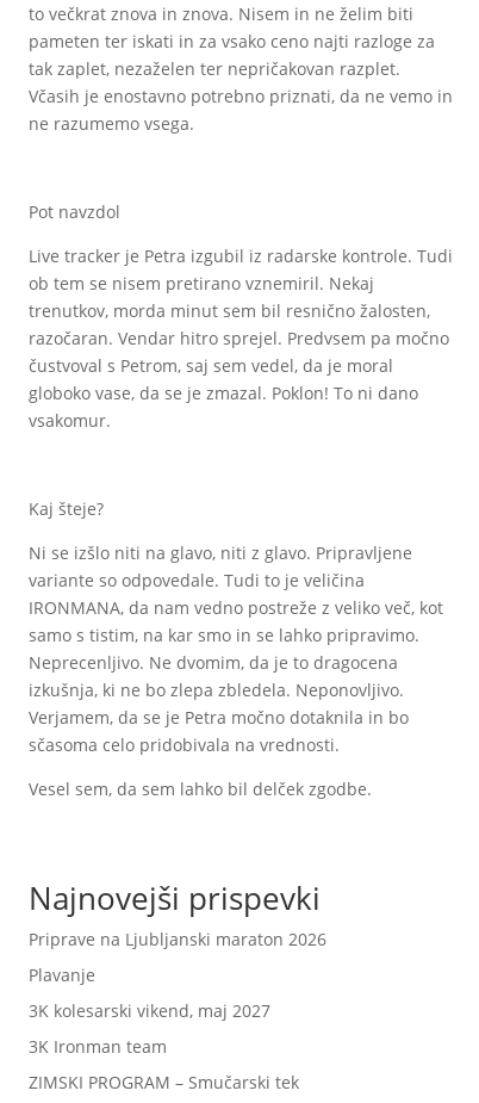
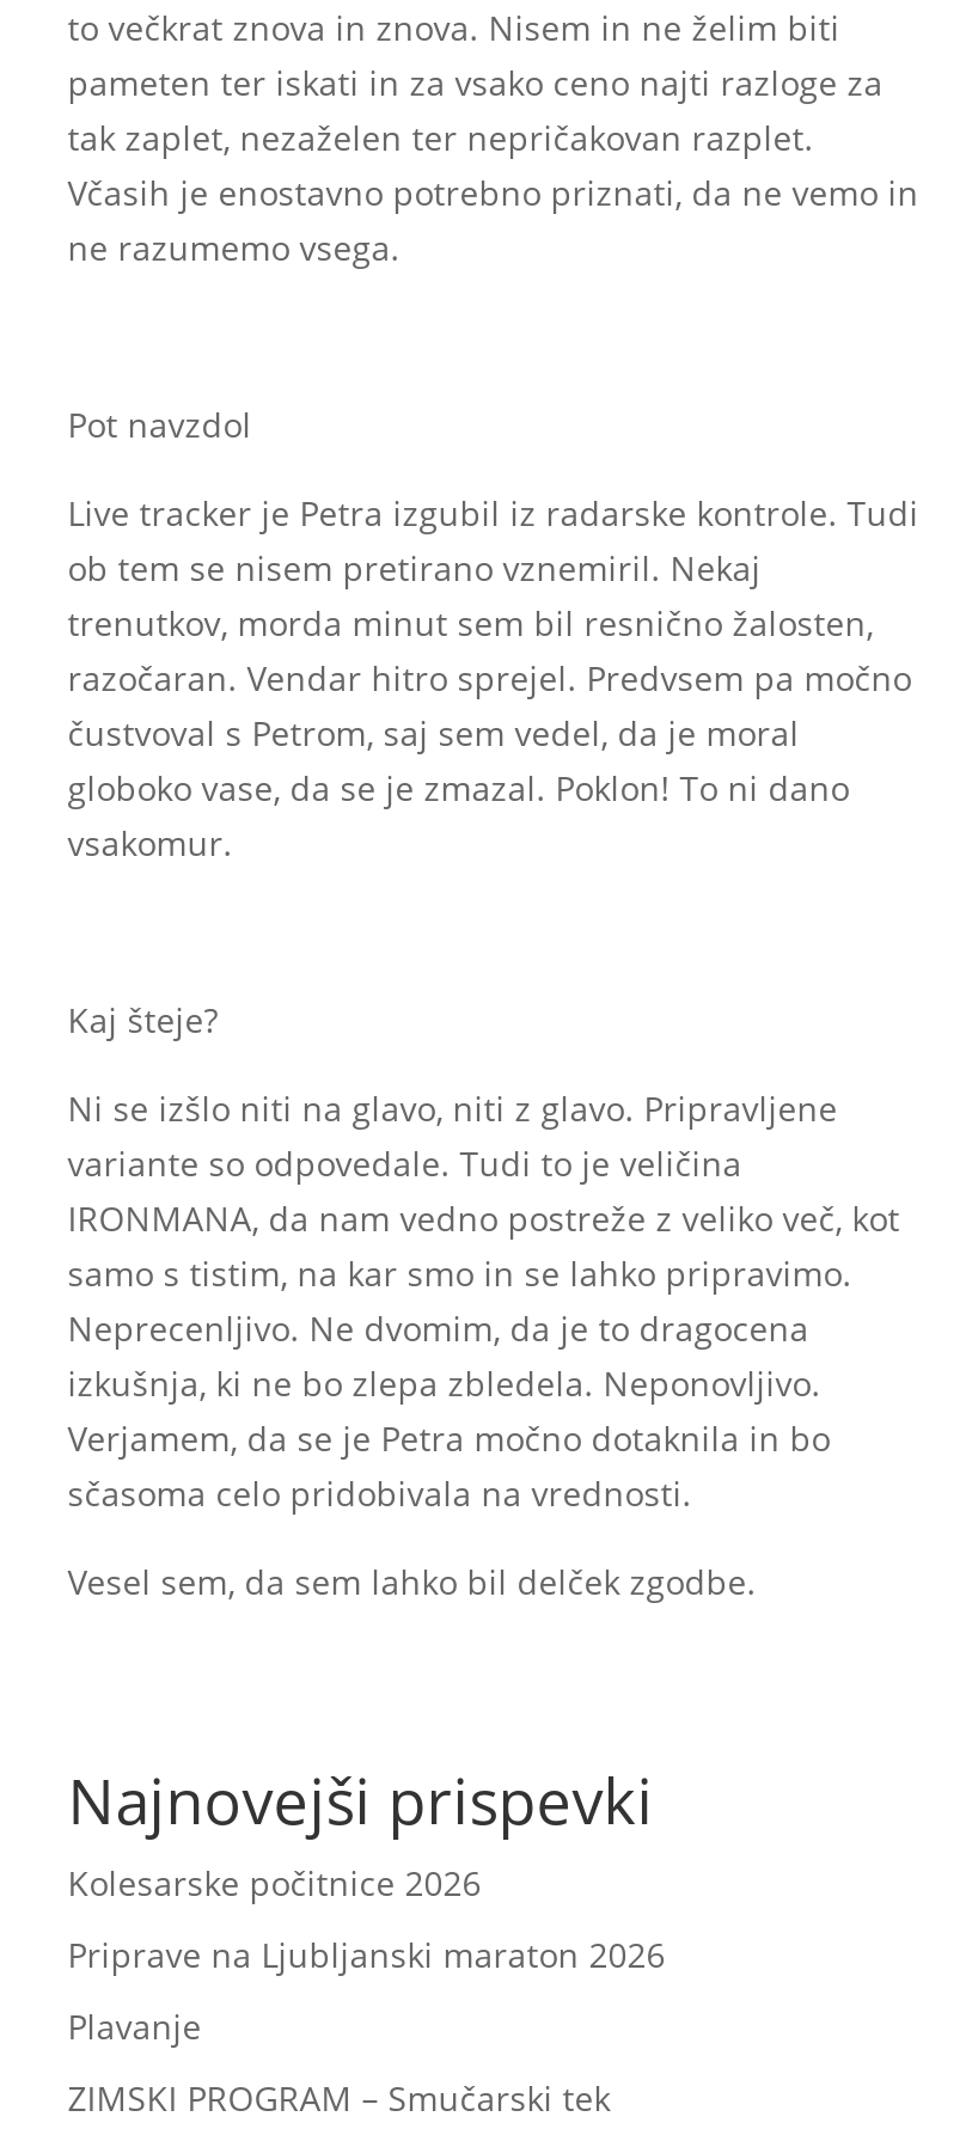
+ Kolesarske počitnice 2026

moved down: Priprave na Ljubljanski maraton 2026 | Plavanje

- 3K kolesarski vikend, maj 2027
- 3K Ironman team
